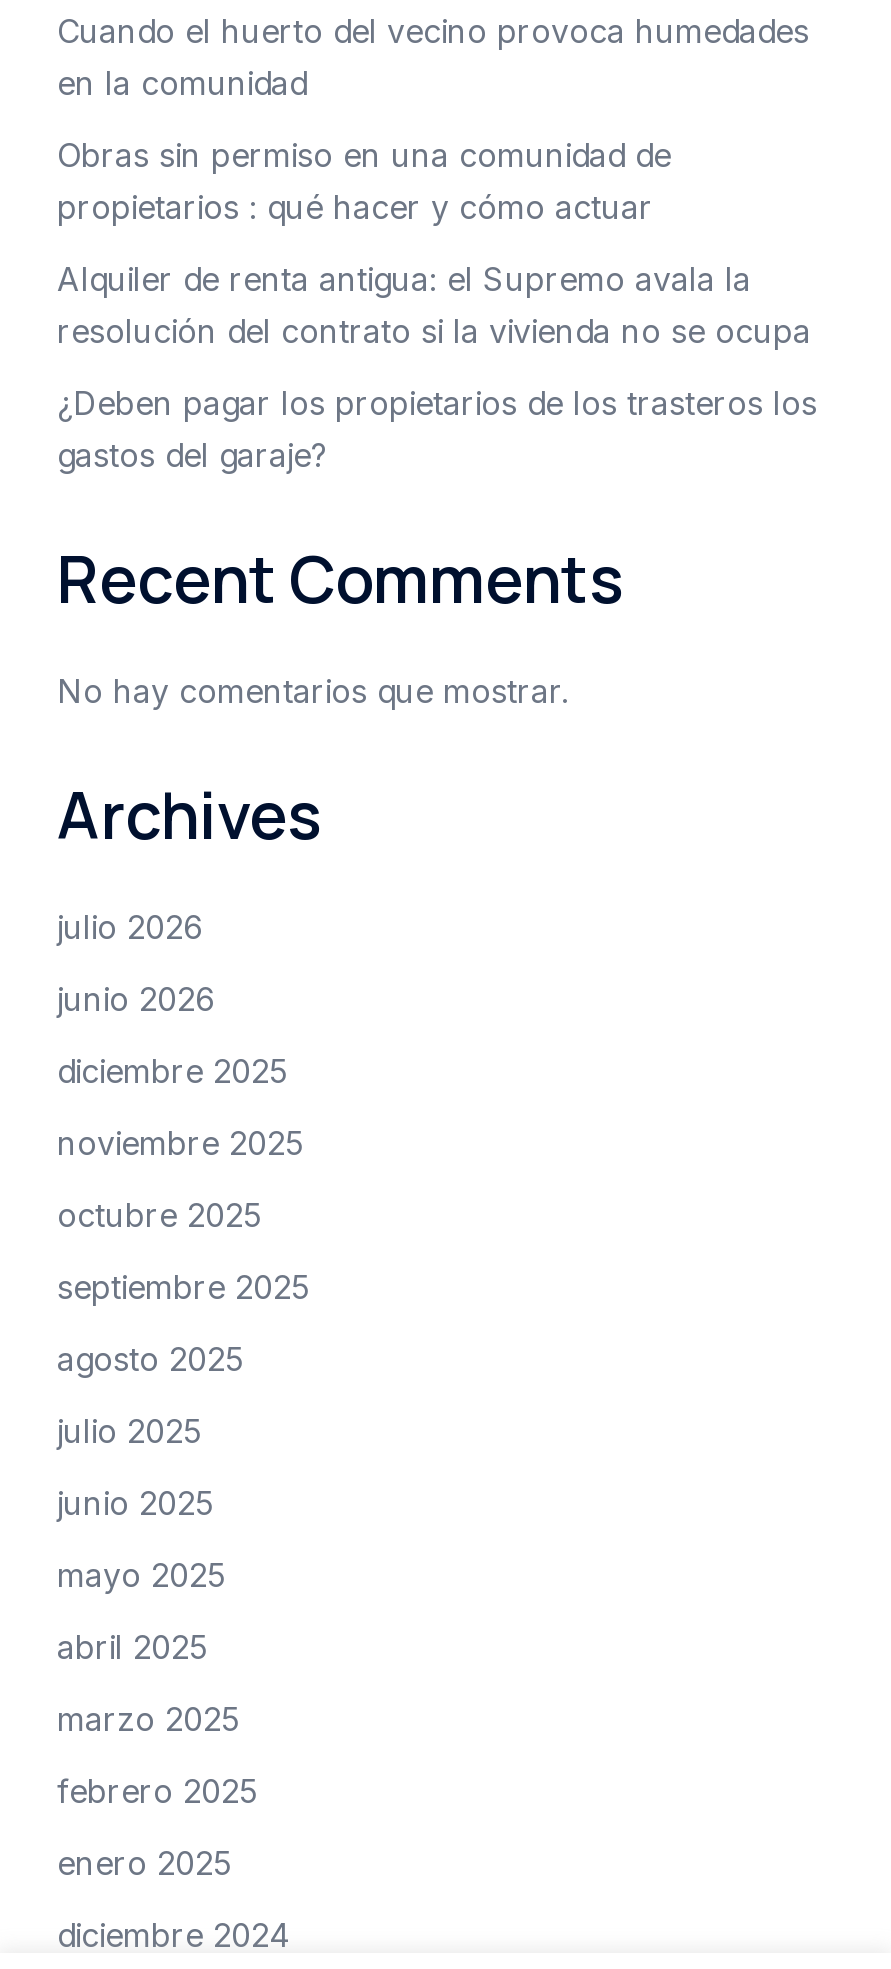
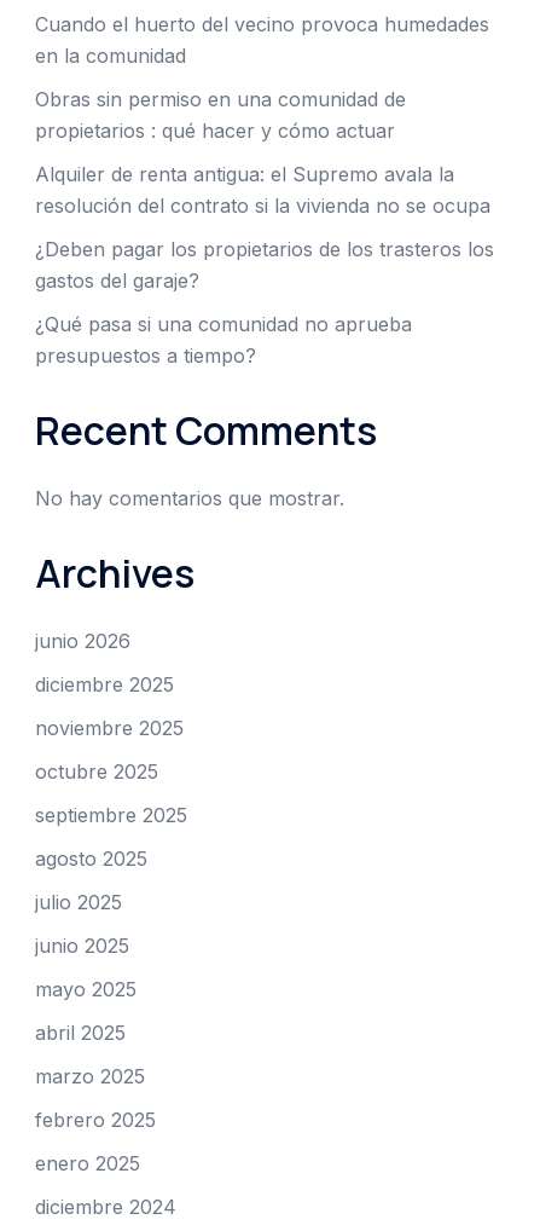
+ ¿Qué pasa si una comunidad no aprueba
+ presupuestos a tiempo?

moved down: Recent Comments | No hay comentarios que mostrar. | Archives

- julio 2026
